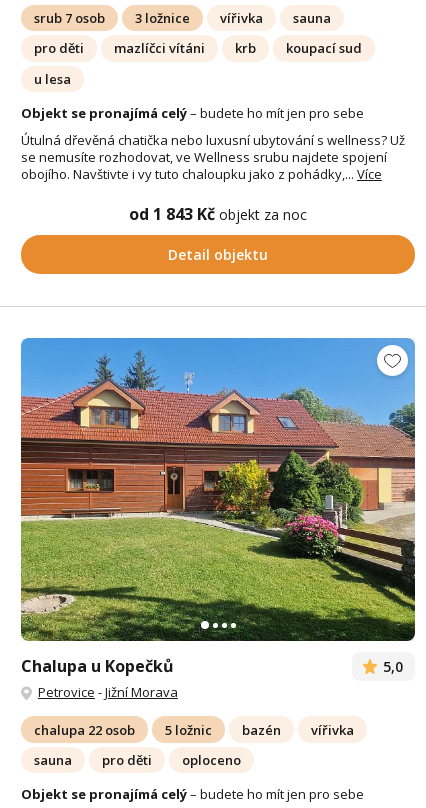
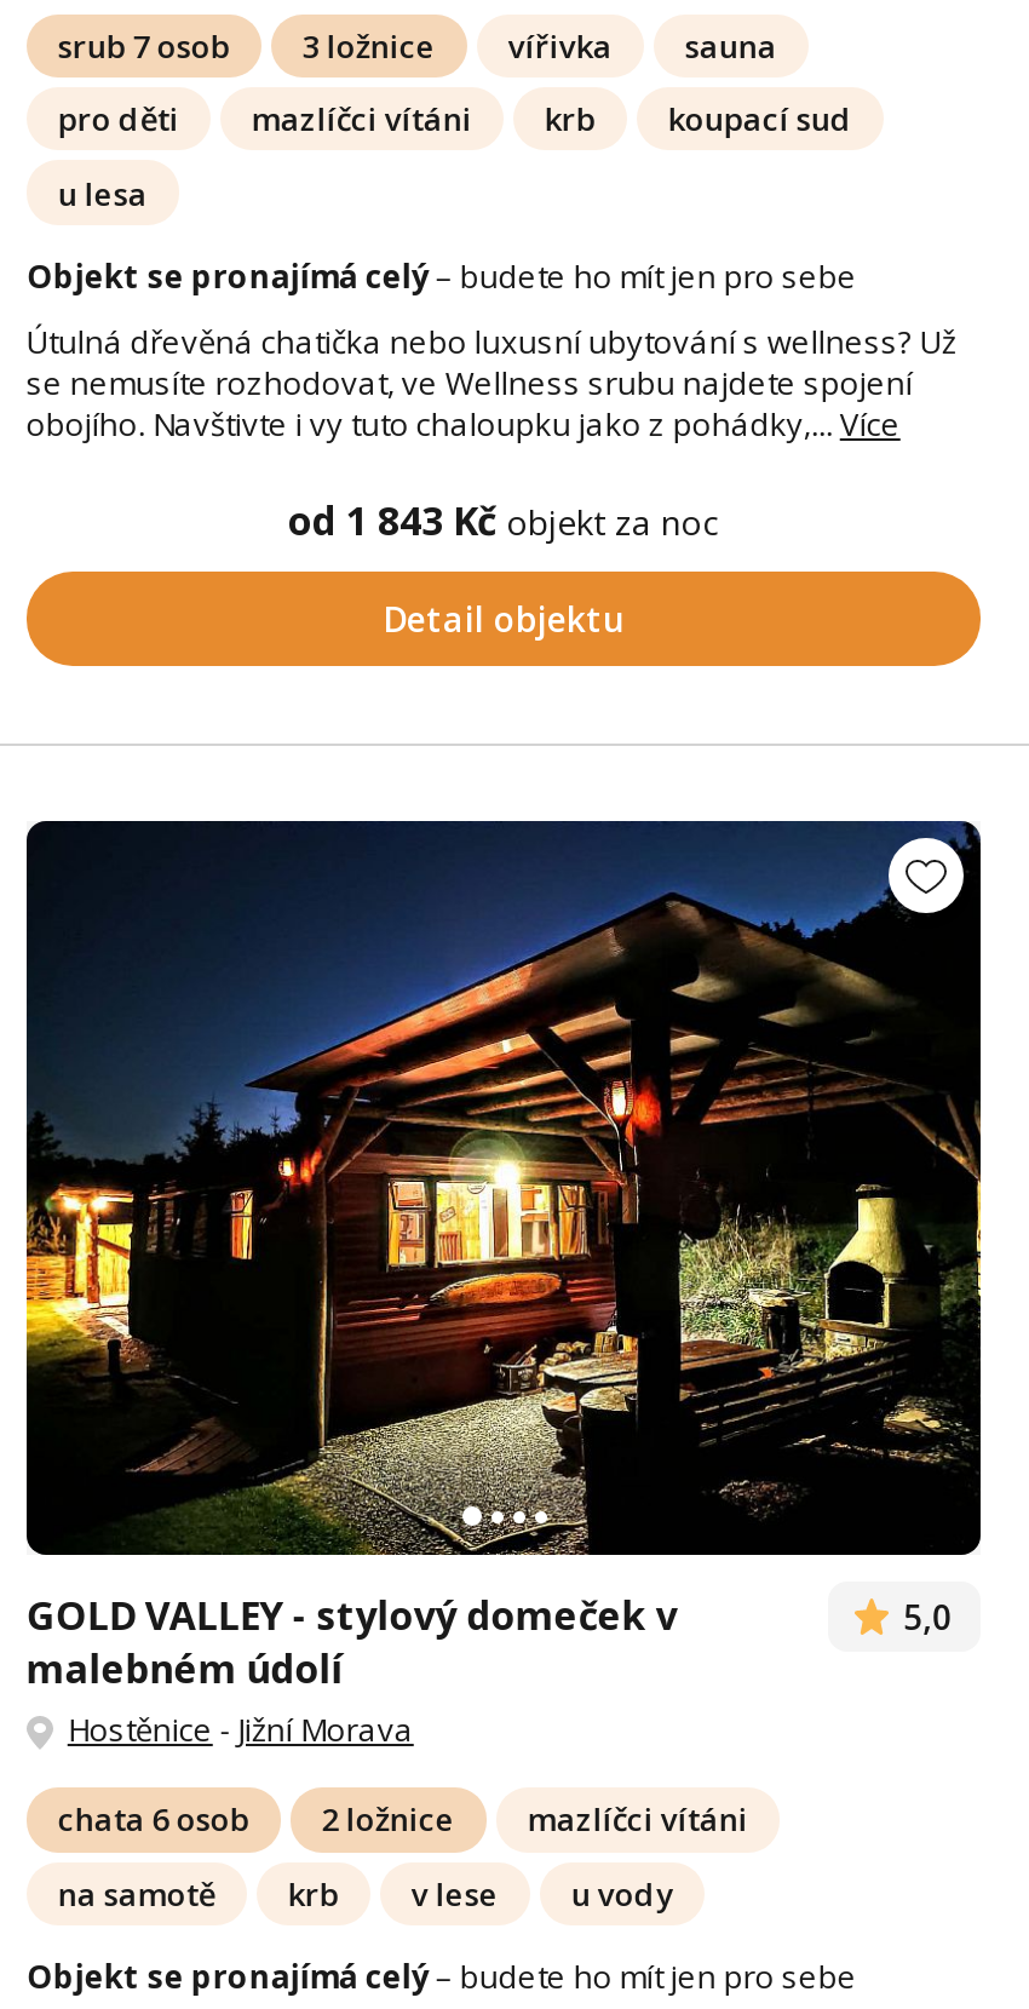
- [image]
- Chalupa u Kopečků
+ [image]
+ GOLD VALLEY - stylový domeček v
+ malebném údolí

- Petrovice - Jižní Morava
+ Hostěnice - Jižní Morava

- chalupa 22 osob
- 5 ložnic
- bazén
- vířivka
+ chata 6 osob
+ 2 ložnice
+ mazlíčci vítáni

- sauna
- pro děti
- oploceno
+ na samotě
+ krb
+ v lese
+ u vody
